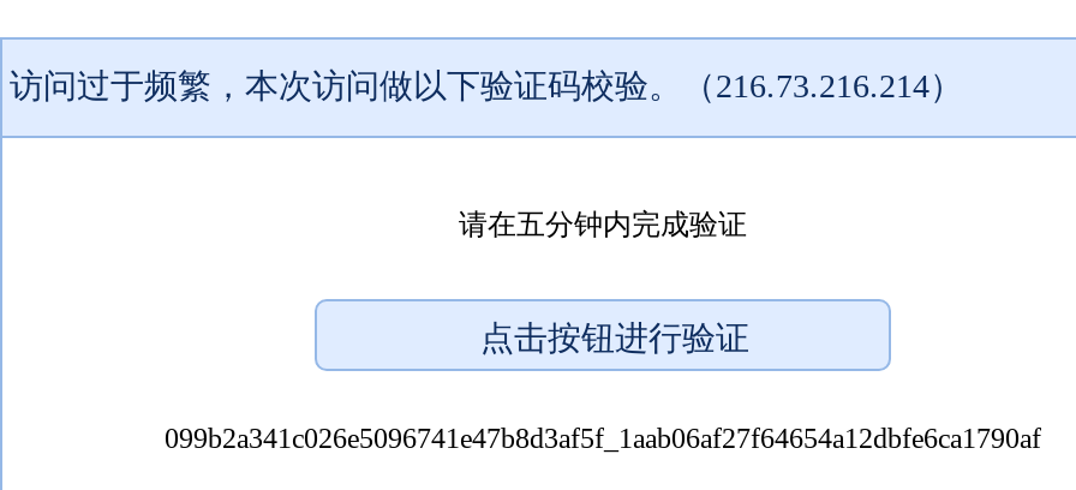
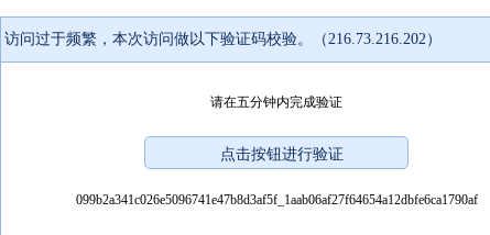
- 访问过于频繁，本次访问做以下验证码校验。（216.73.216.214）
+ 访问过于频繁，本次访问做以下验证码校验。（216.73.216.202）
